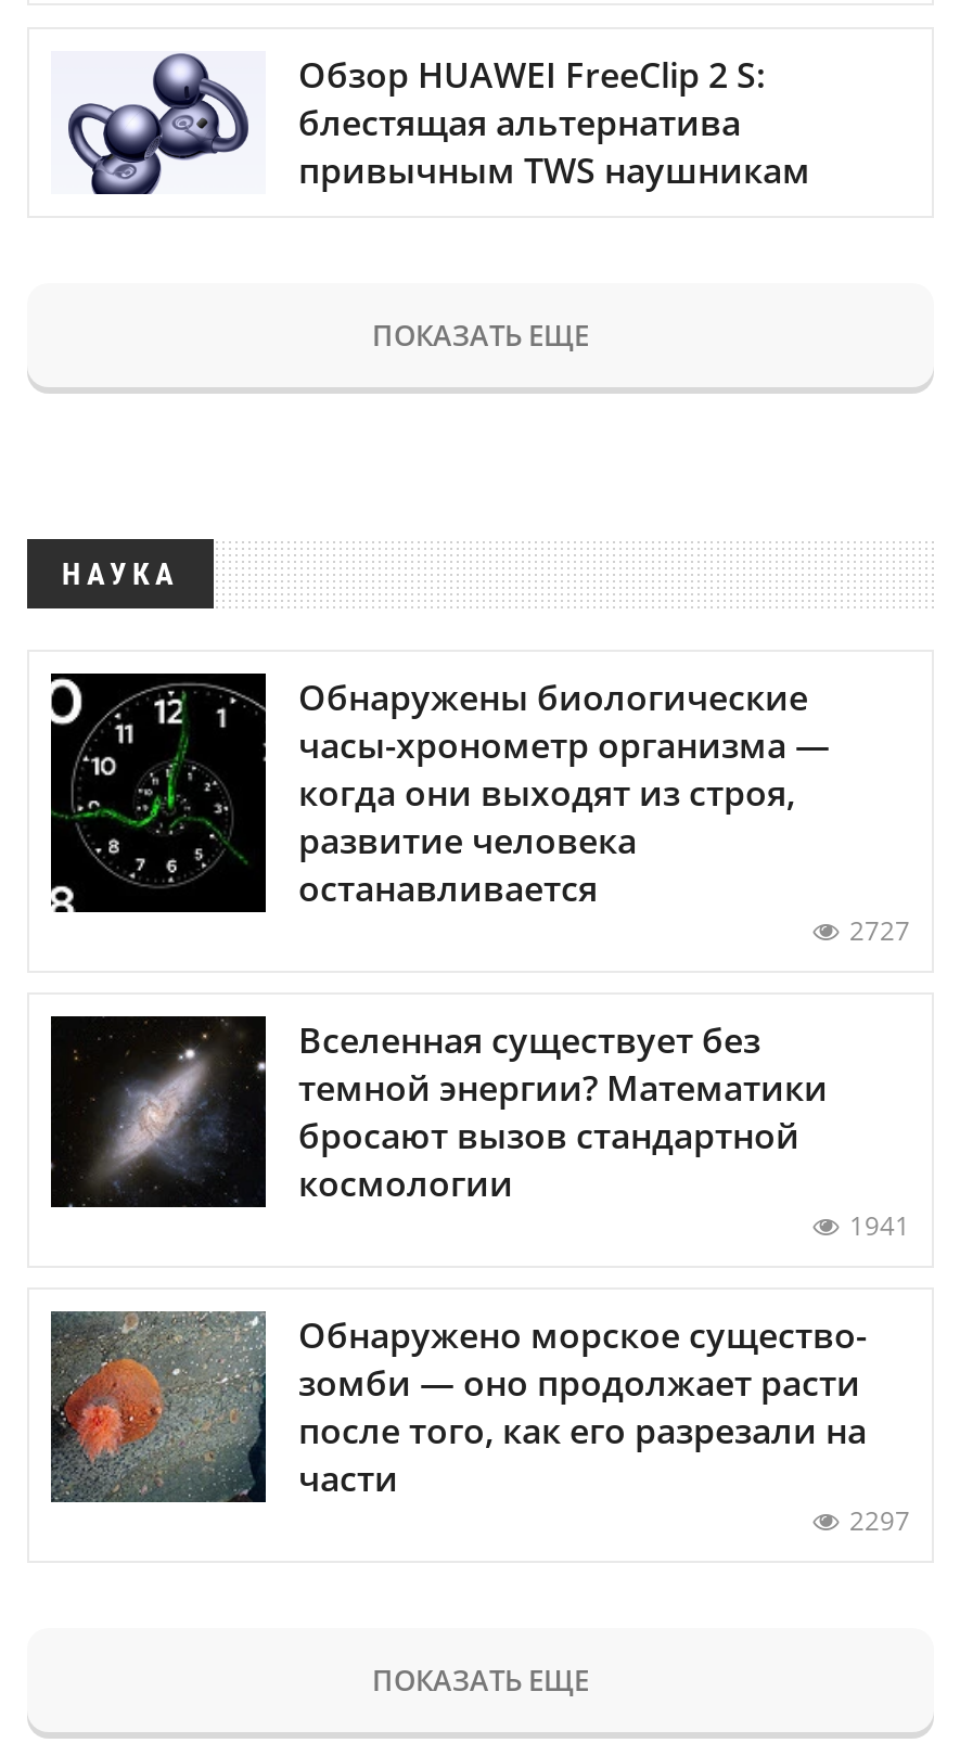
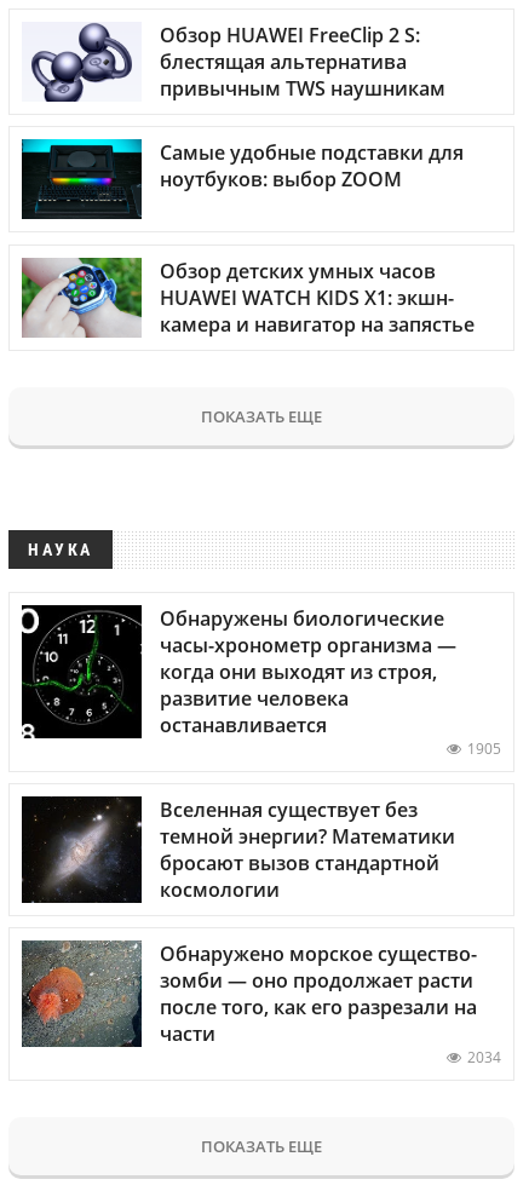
+ [image]
+ Самые удобные подставки для
+ ноутбуков: выбор ZOOM
+ Обзор детских умных часов
+ HUAWEI WATCH KIDS X1: экшн-
+ камера и навигатор на запястье

+ [image]

moved down: [image] | ПОКАЗАТЬ ЕЩЕ | НАУКА | Обнаружены биологические | часы-хронометр организма — | когда они выходят из строя, | развитие человека | останавливается

- 2727
+ 1905

moved down: [image] | Вселенная существует без | темной энергии? Математики | бросают вызов стандартной | космологии

- 1941

- 2297
+ 2034
